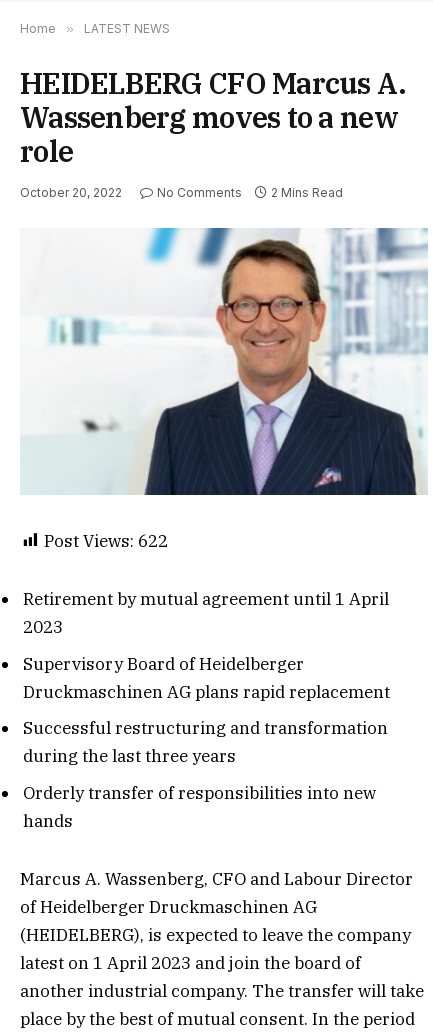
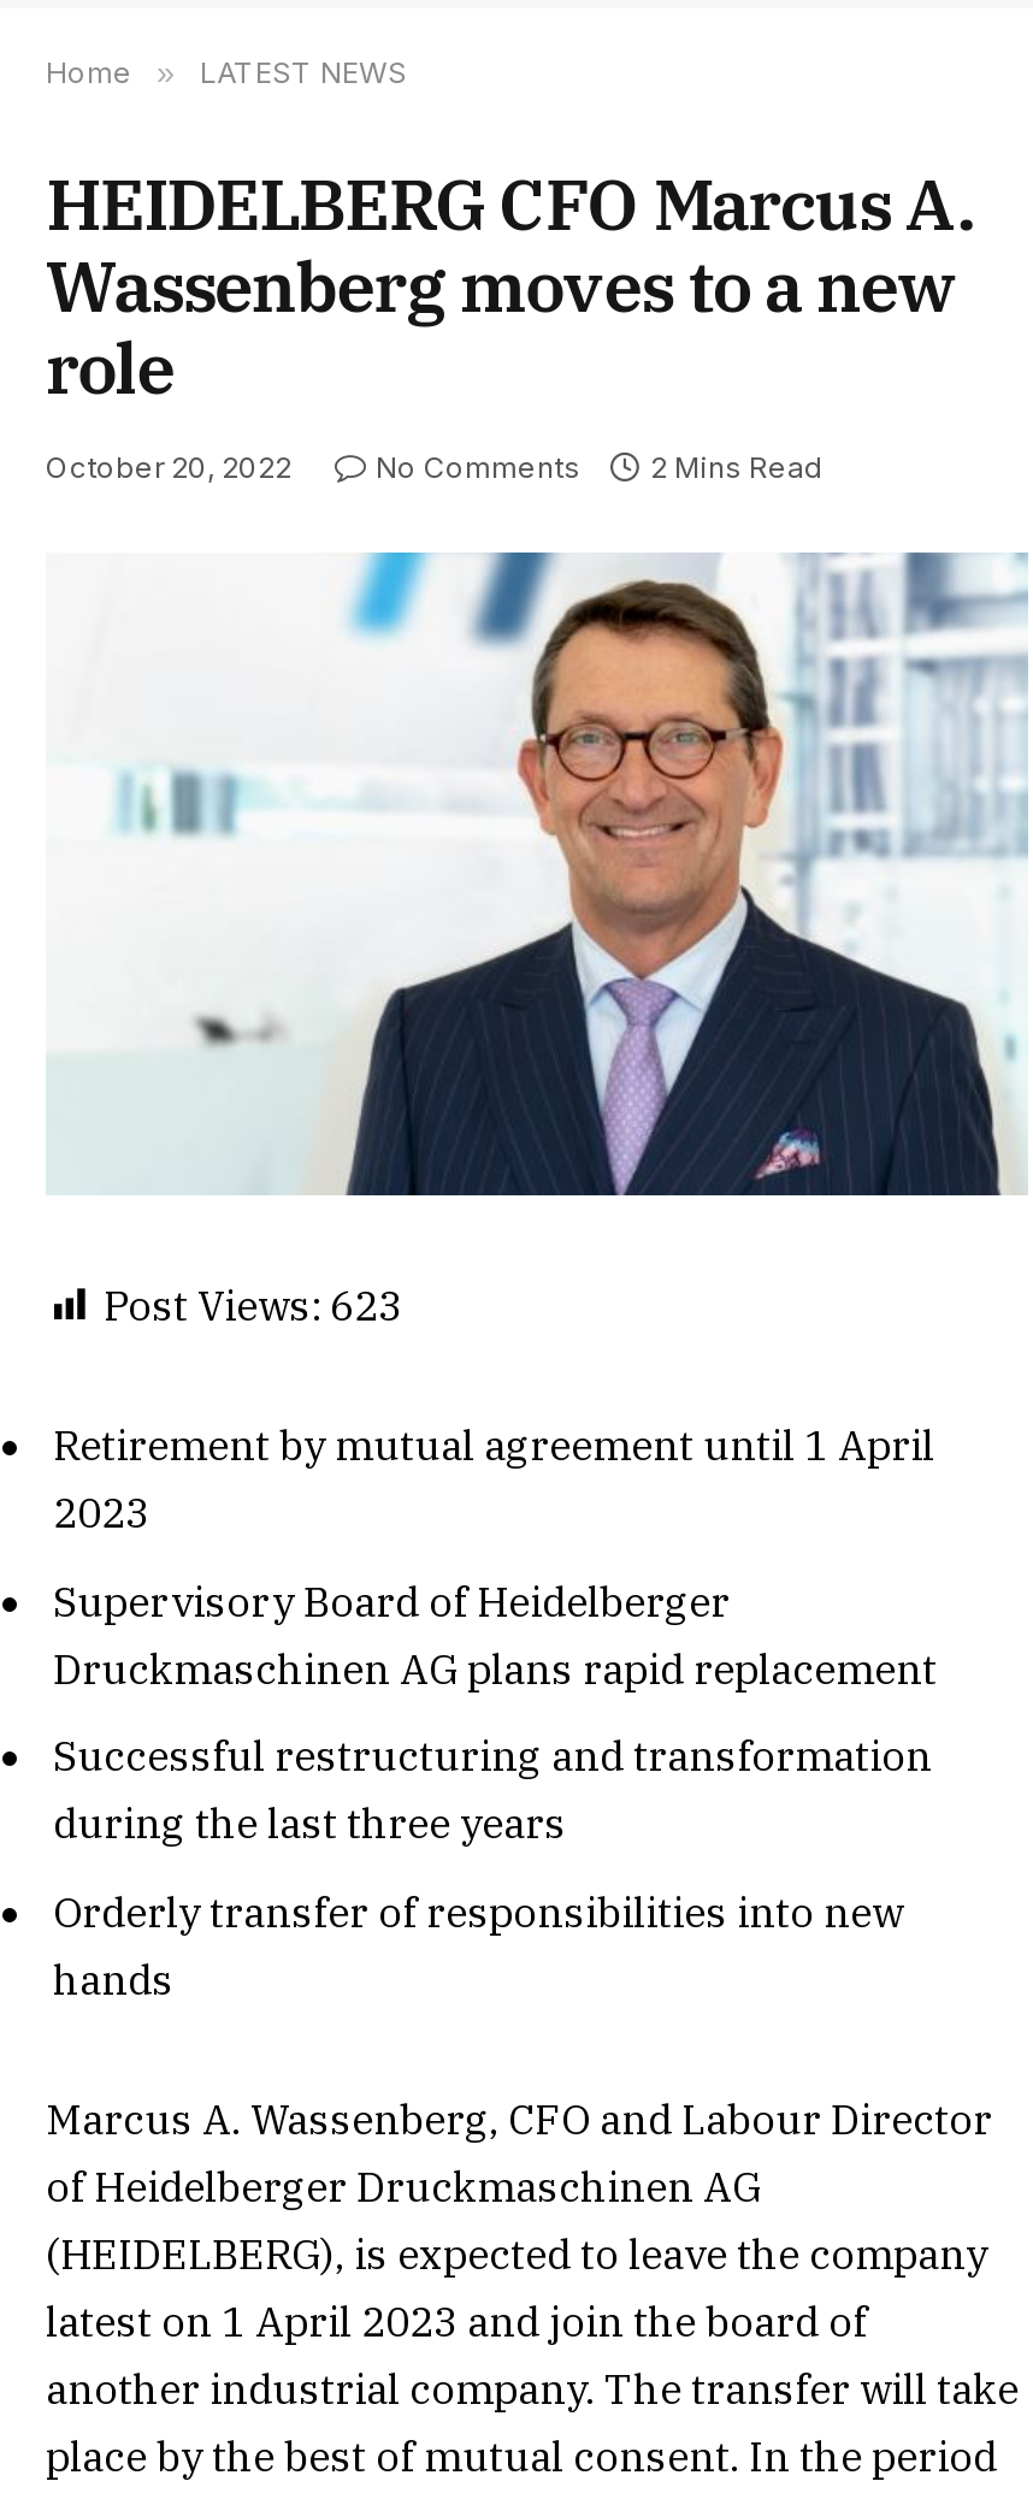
- Post Views: 622
+ Post Views: 623
